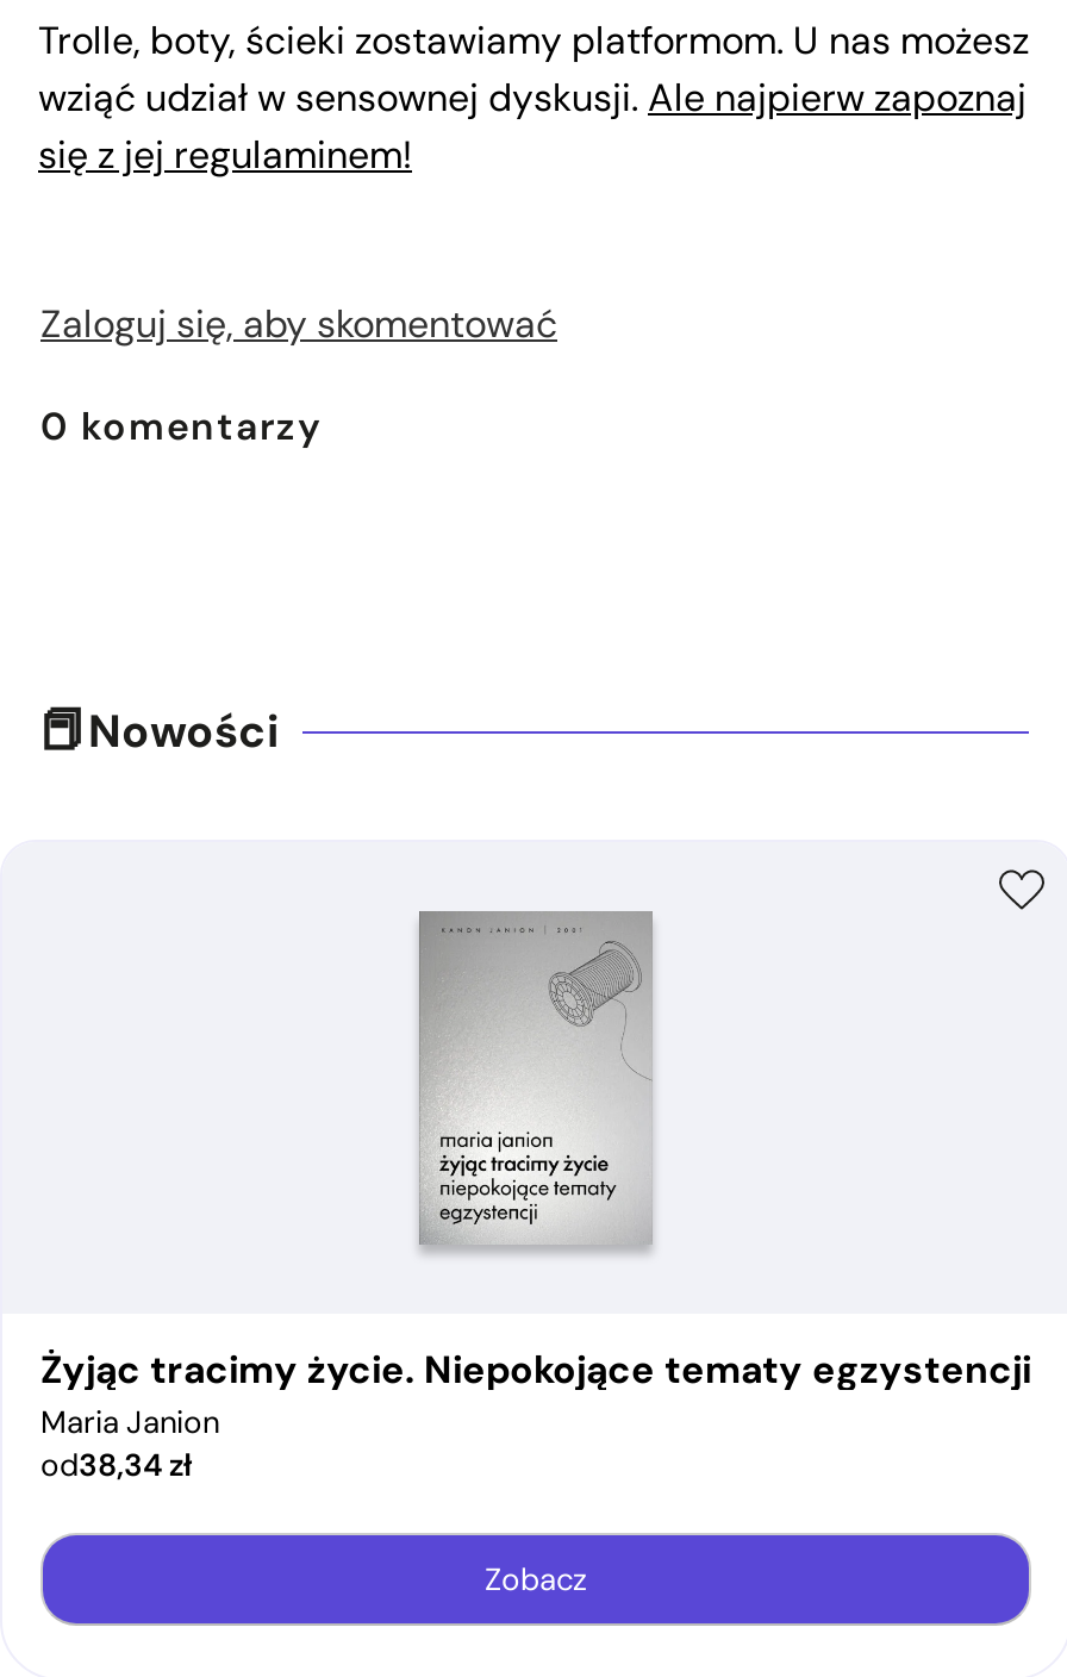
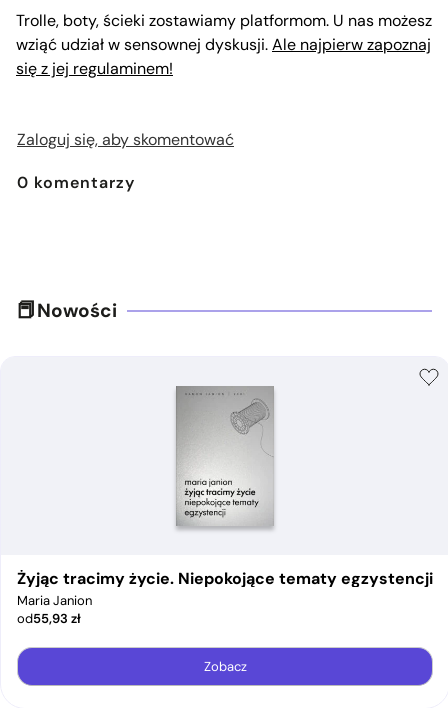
- od38,34 zł
+ od55,93 zł
